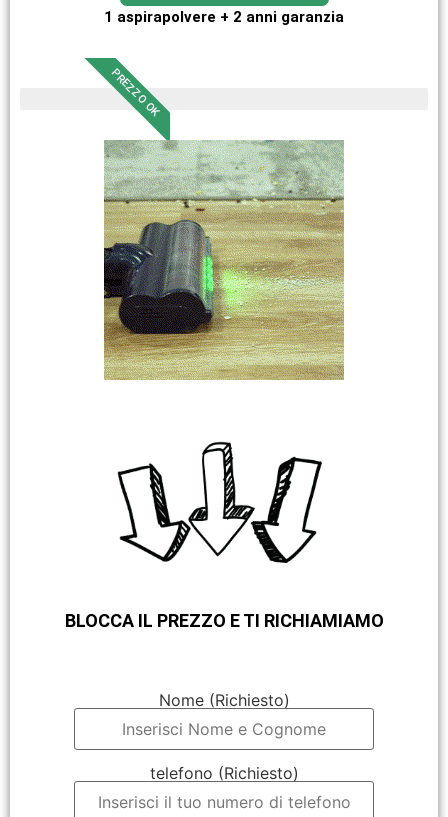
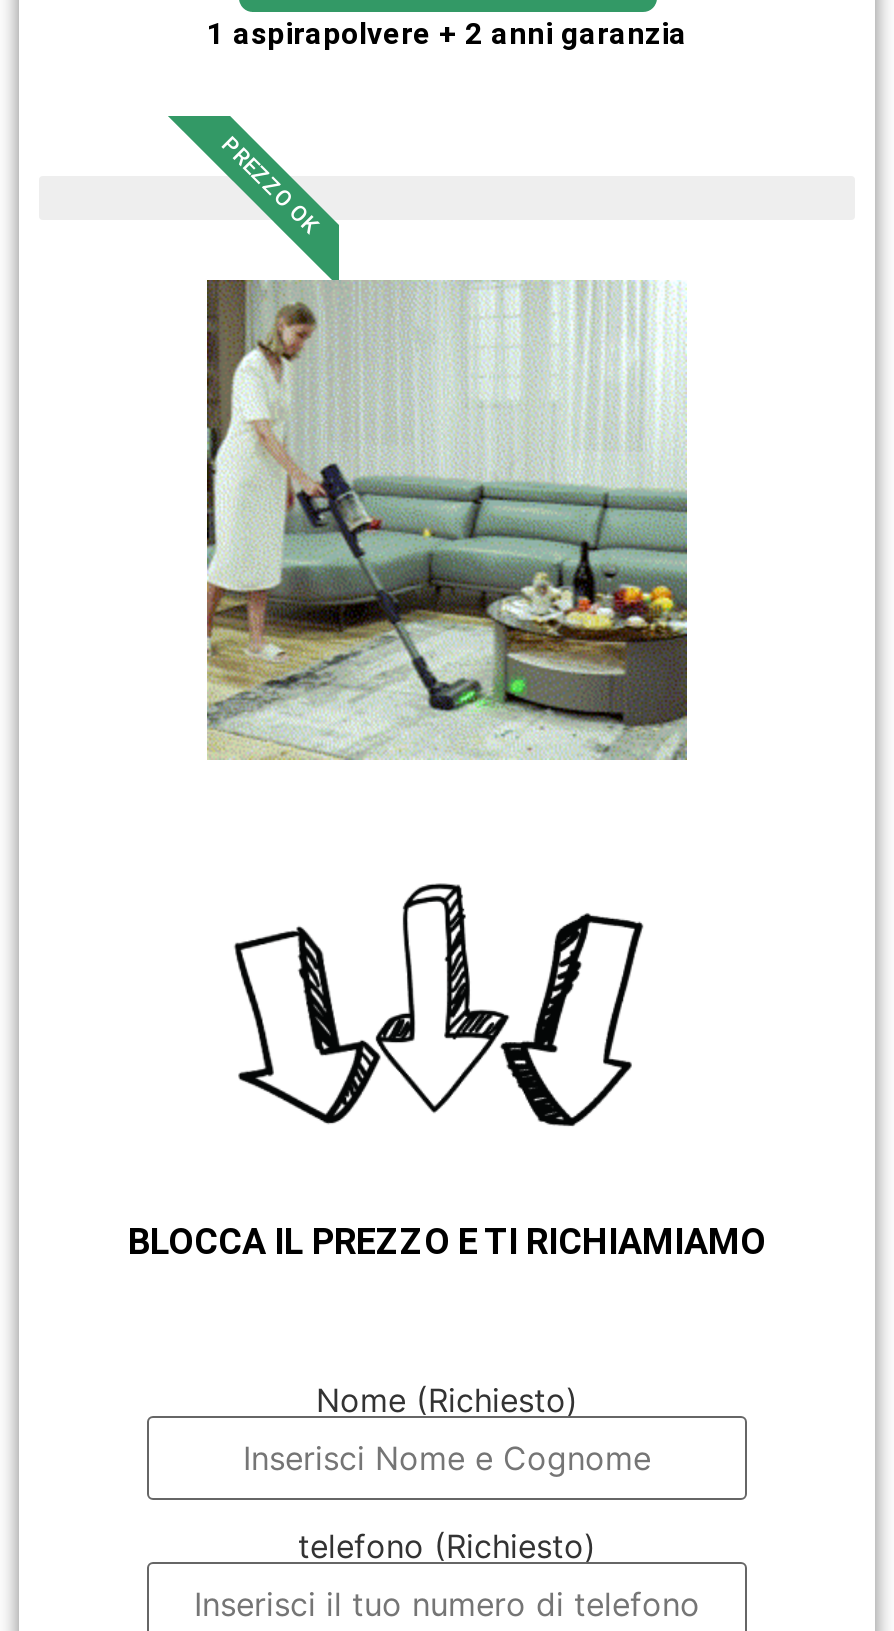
- [image]
+ [image]
